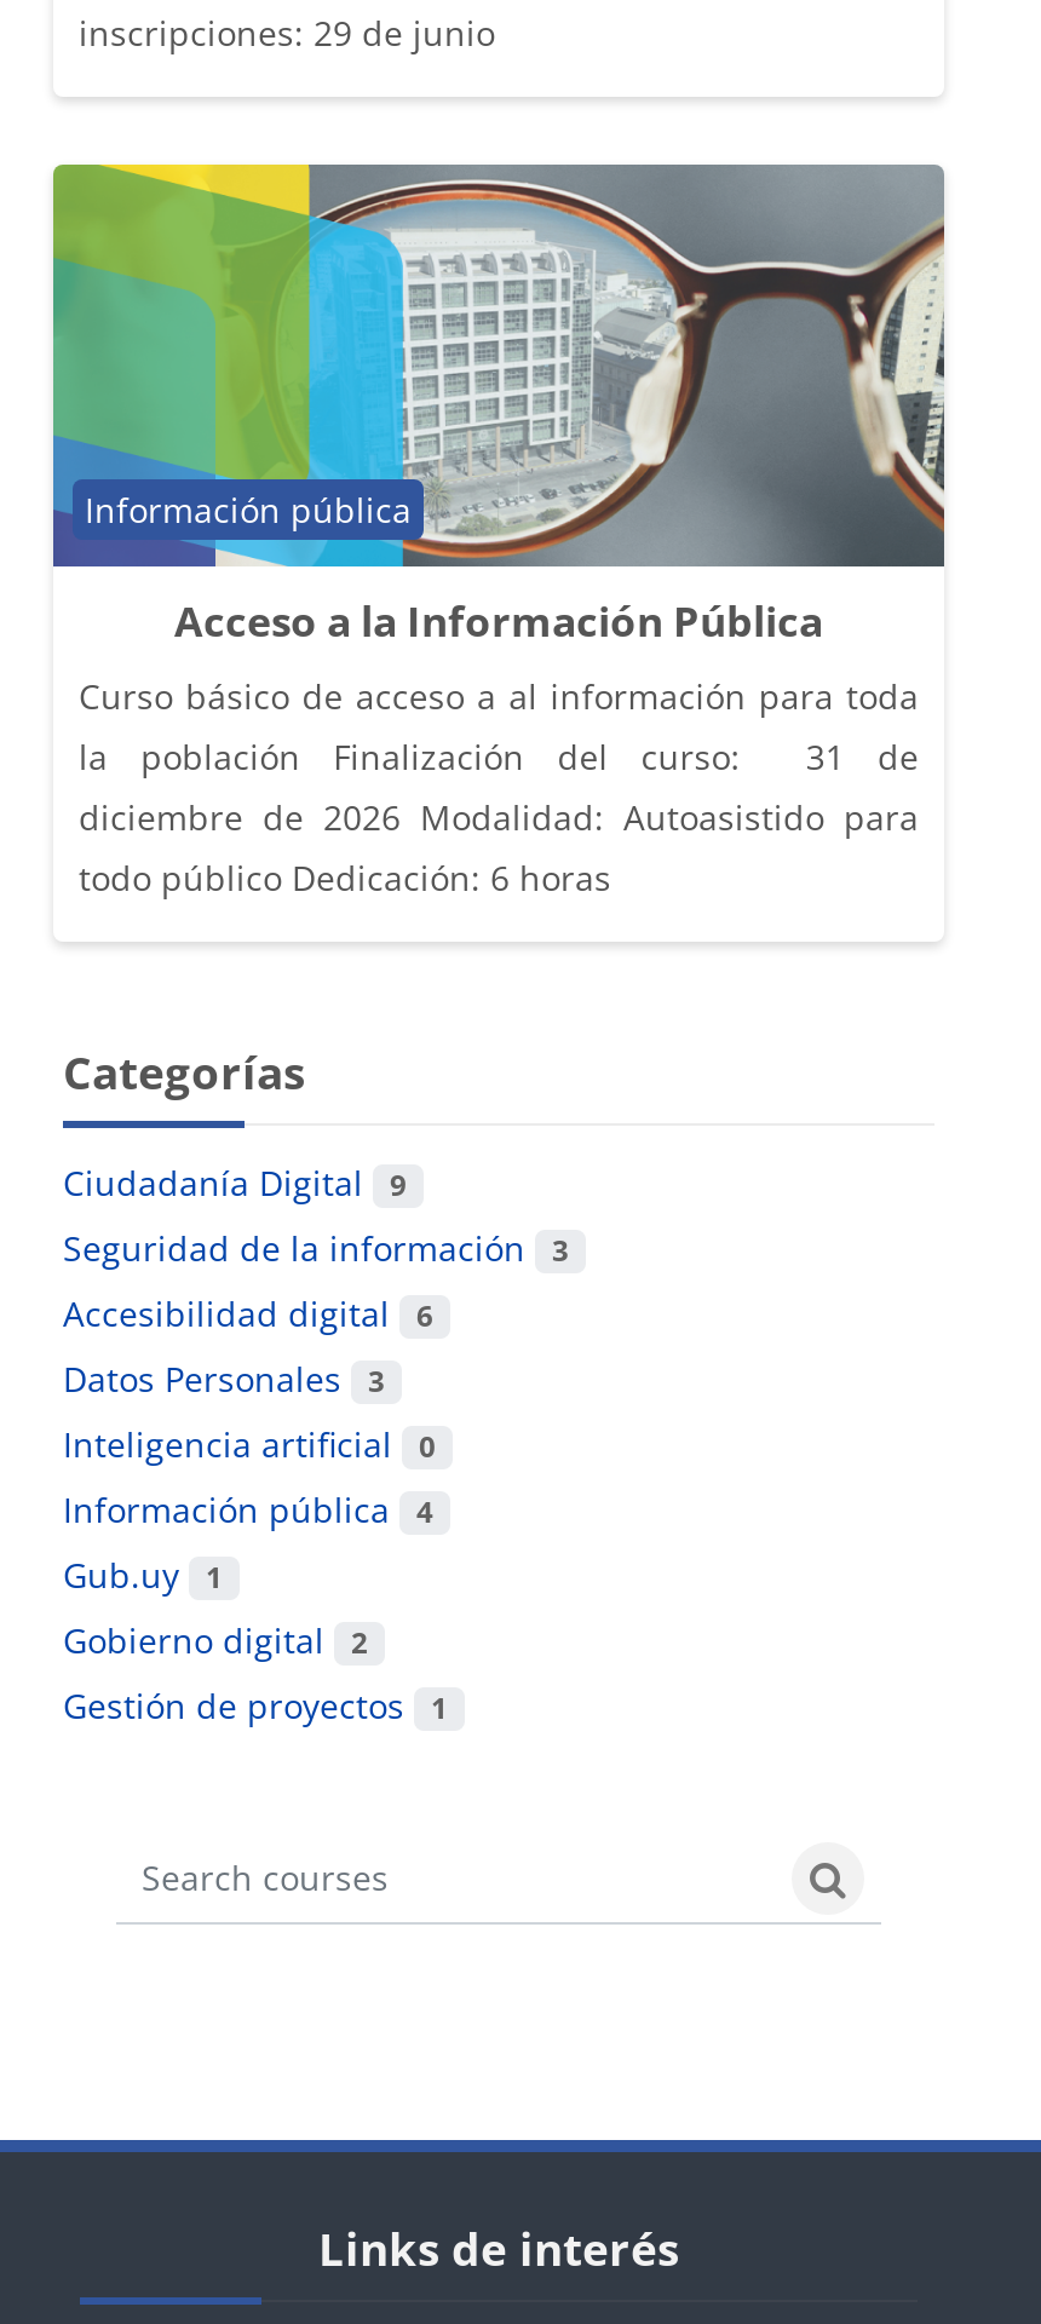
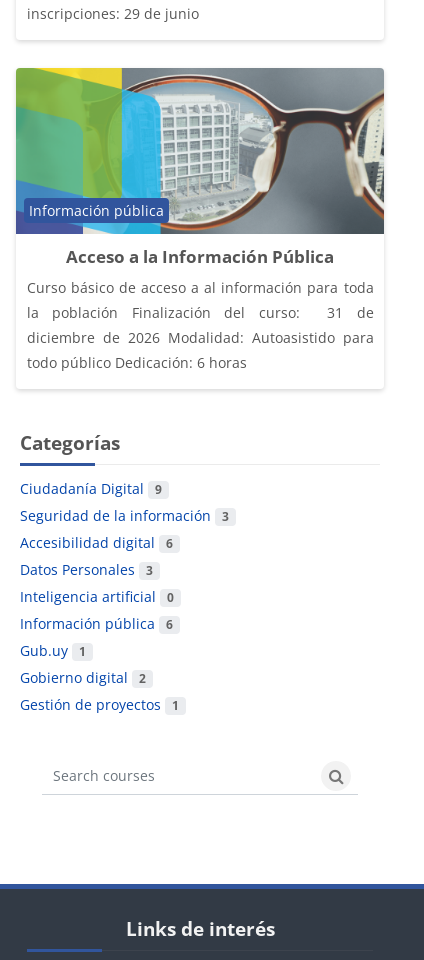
- Información pública 4
+ Información pública 6
